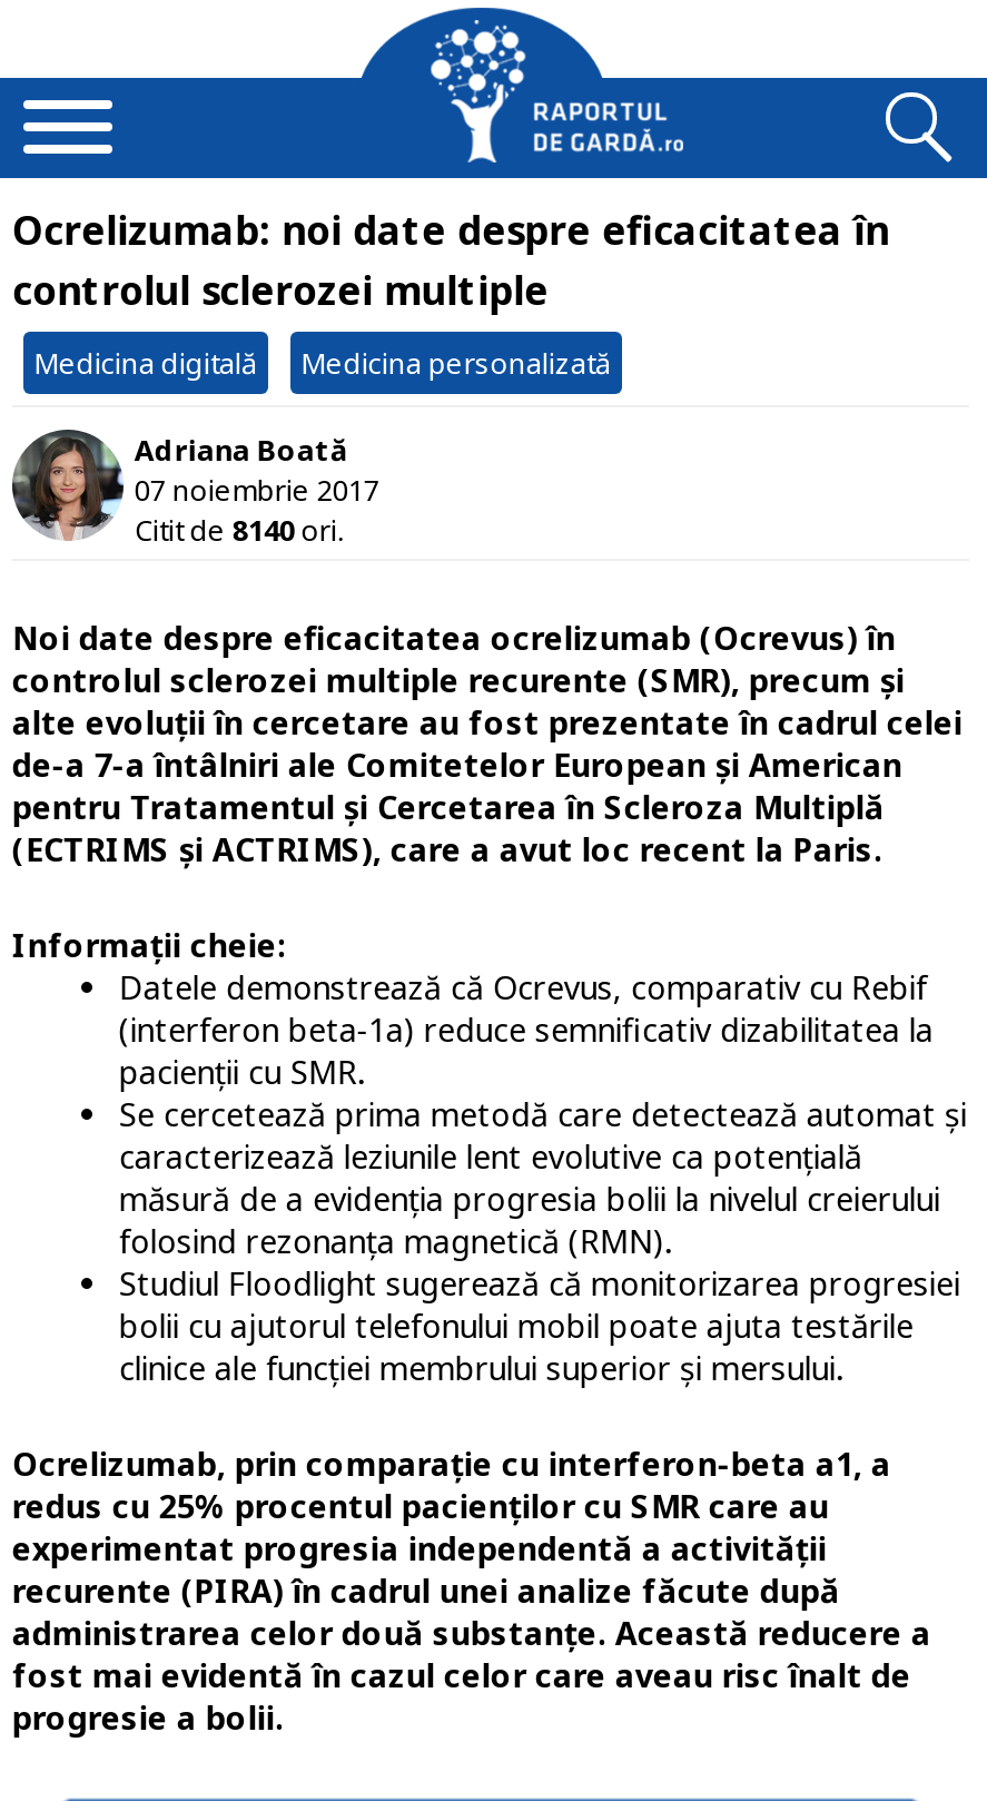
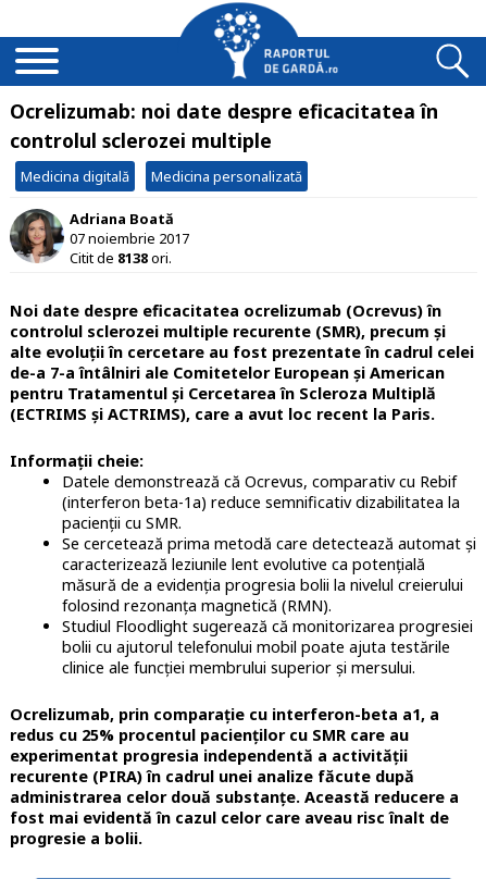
- Citit de 8140 ori.
+ Citit de 8138 ori.
